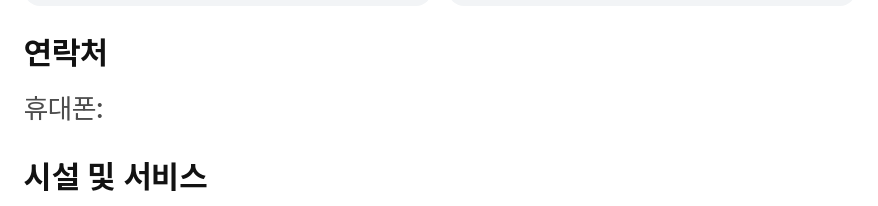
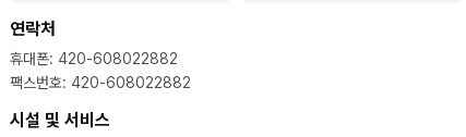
- 휴대폰:
+ 휴대폰: 420-608022882
+ 팩스번호: 420-608022882
